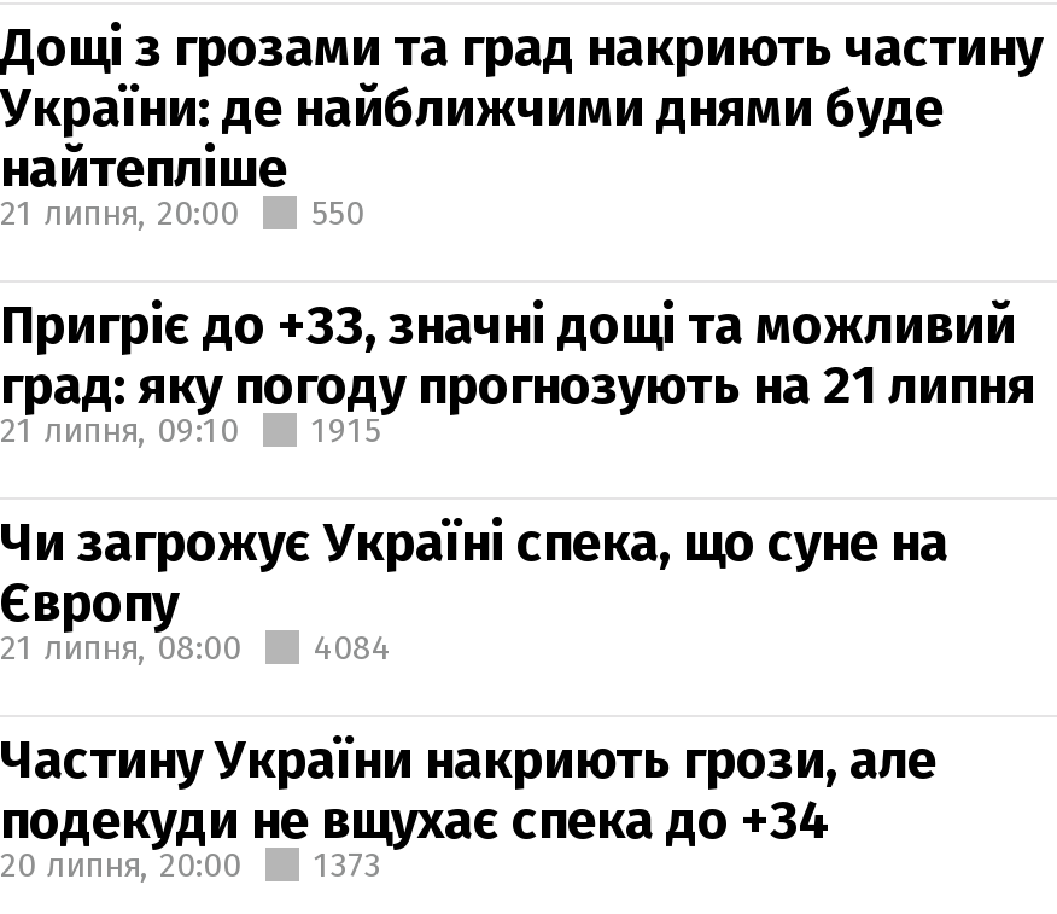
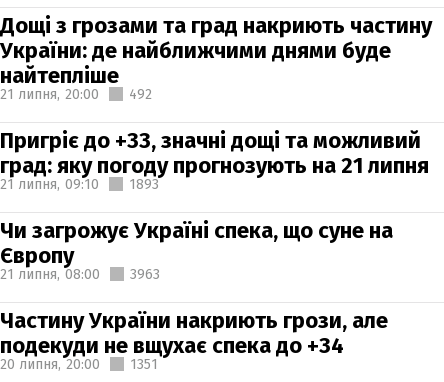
- 21 липня, 20:00 550
+ 21 липня, 20:00 492

- 1915
+ 1893

- 21 липня, 08:00 4084
+ 21 липня, 08:00 3963

- 20 липня, 20:00 1373
+ 20 липня, 20:00 1351
